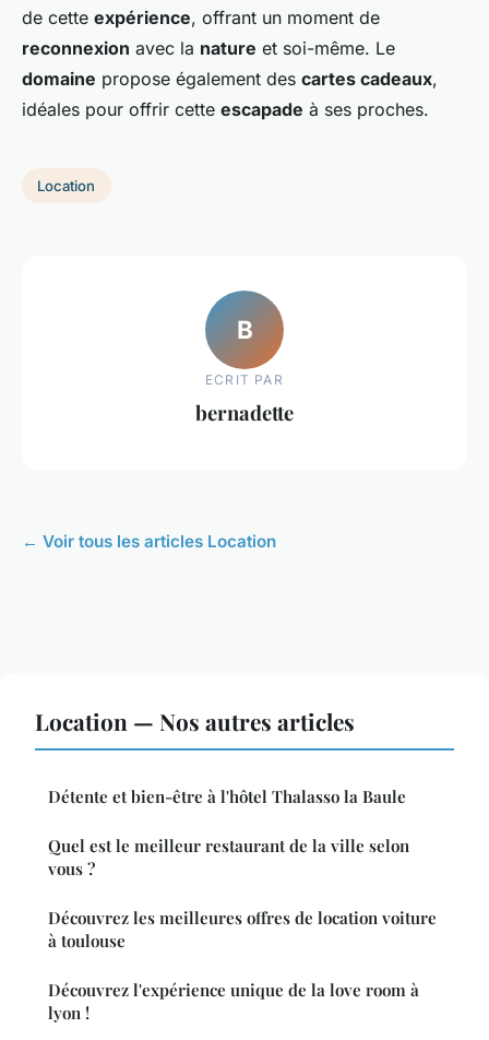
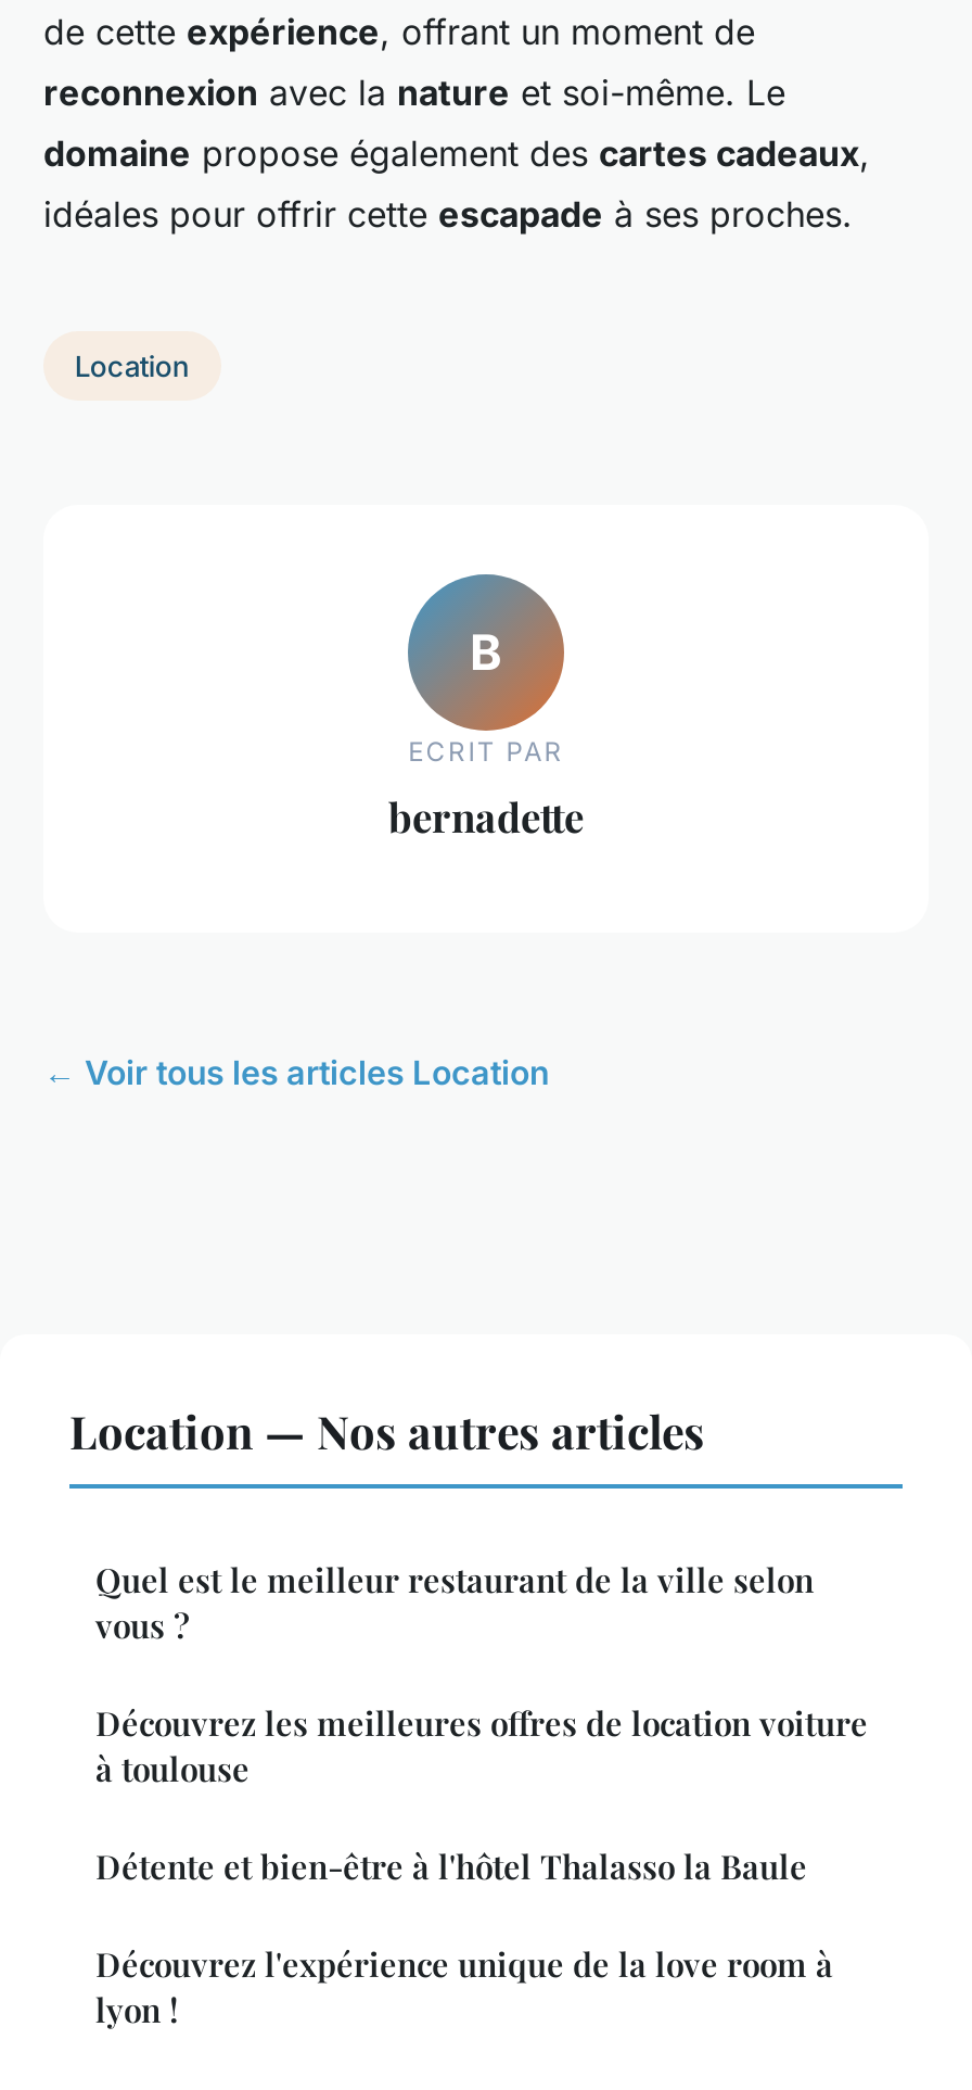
moved down: Détente et bien-être à l'hôtel Thalasso la Baule

moved up: Quel est le meilleur restaurant de la ville selon | vous ? | Découvrez les meilleures offres de location voiture | à toulouse
